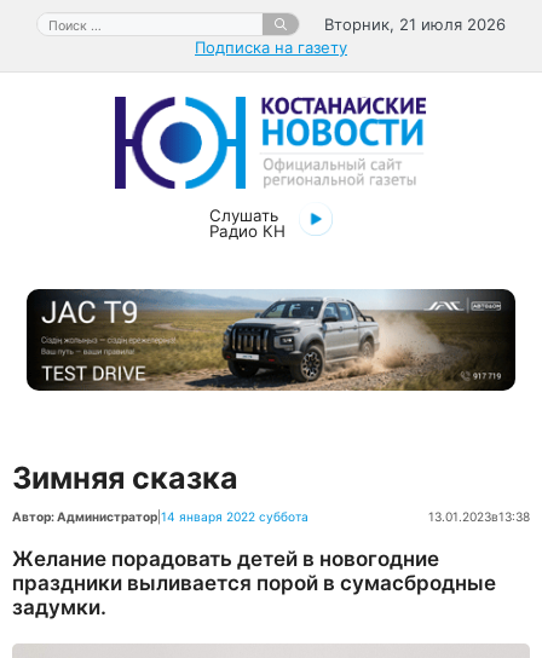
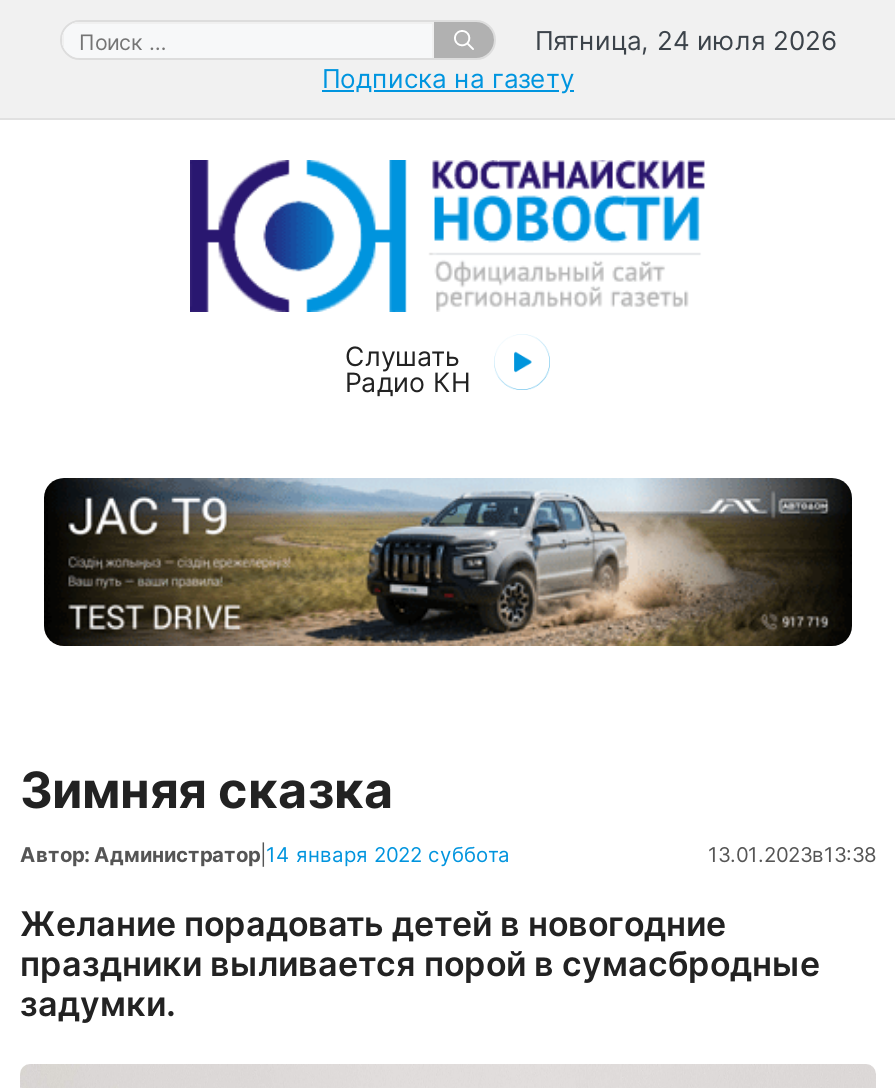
- Вторник, 21 июля 2026
+ Пятница, 24 июля 2026
